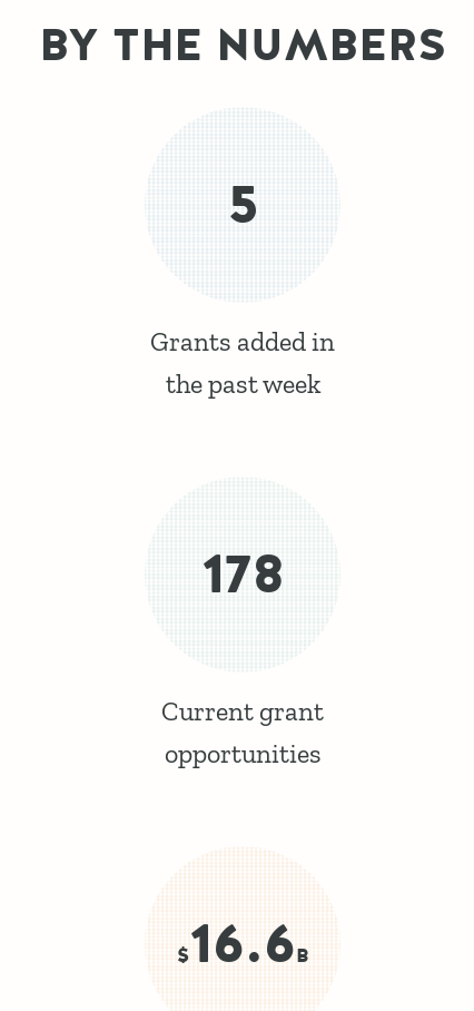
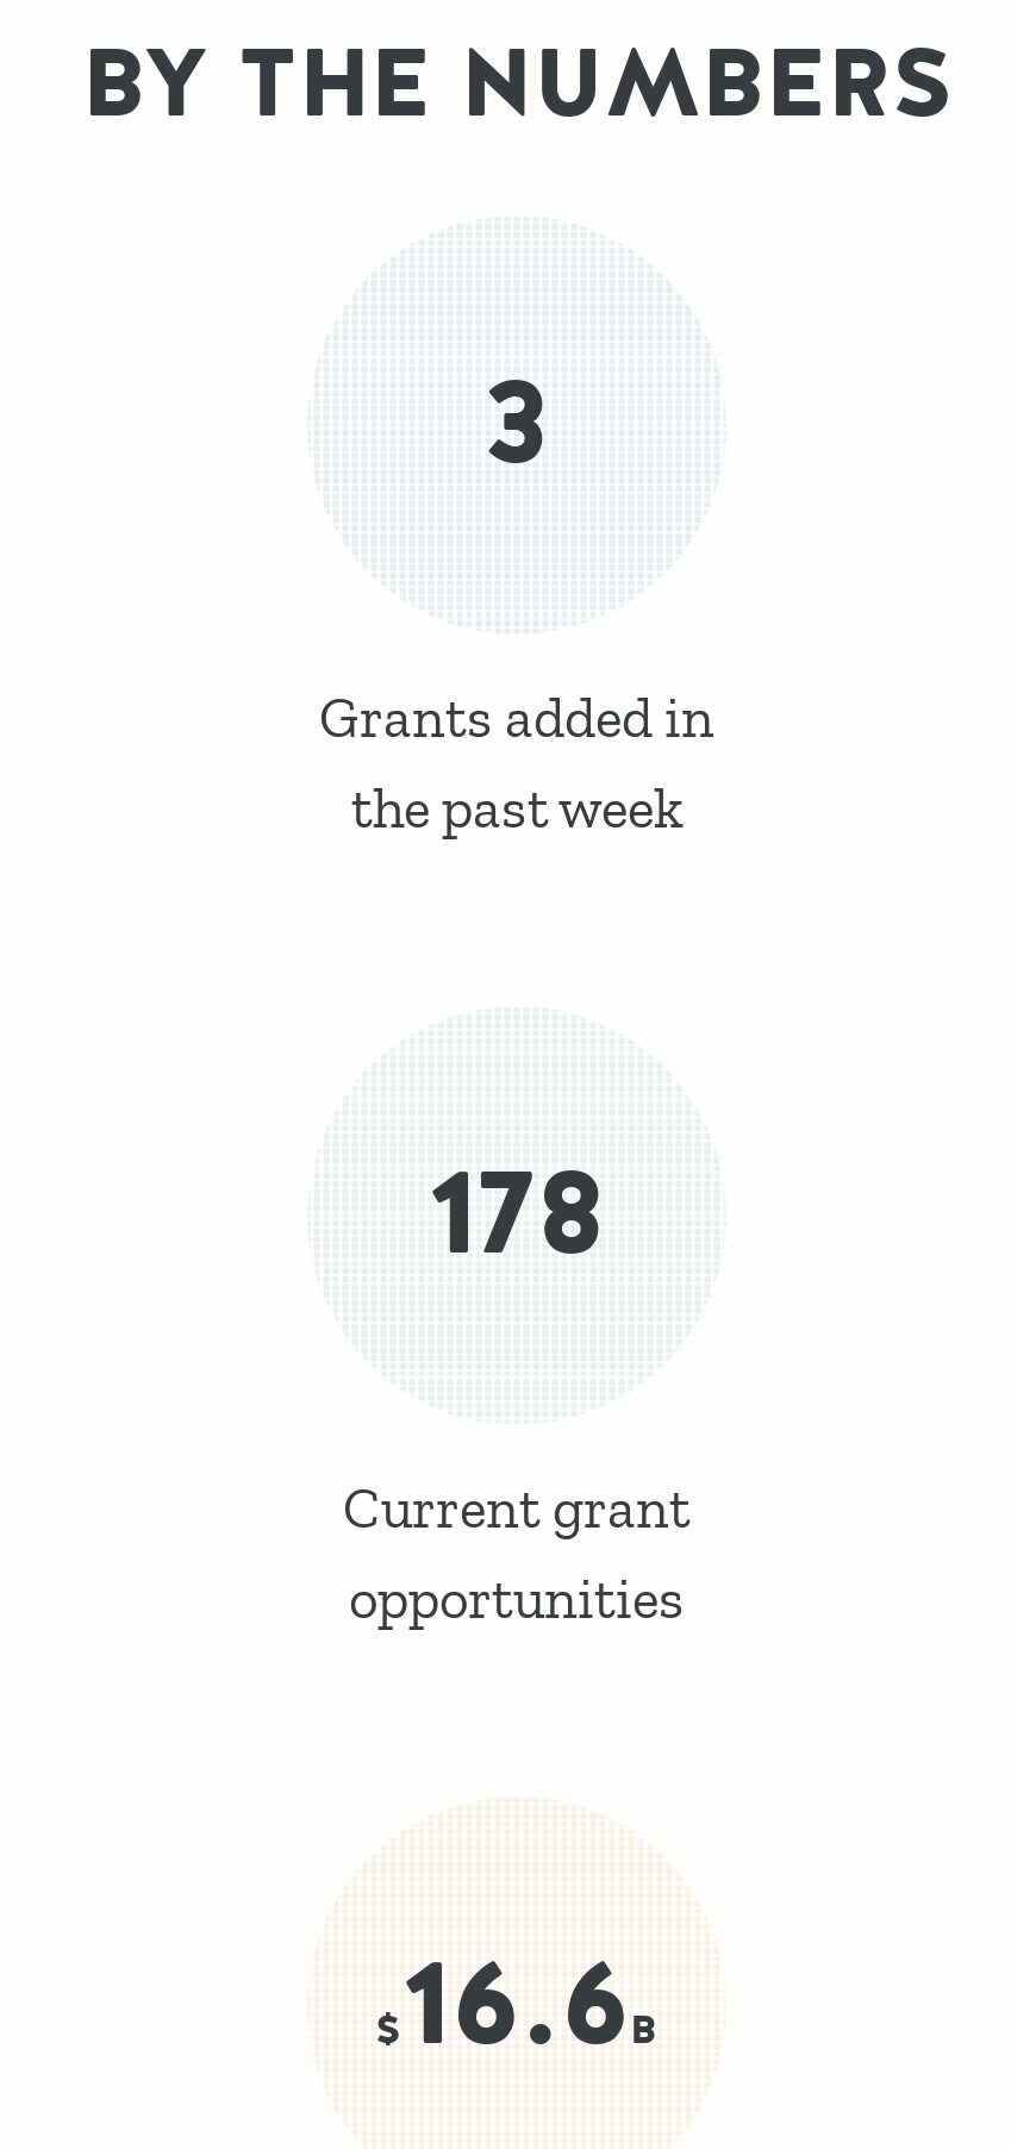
- 5
+ 3
